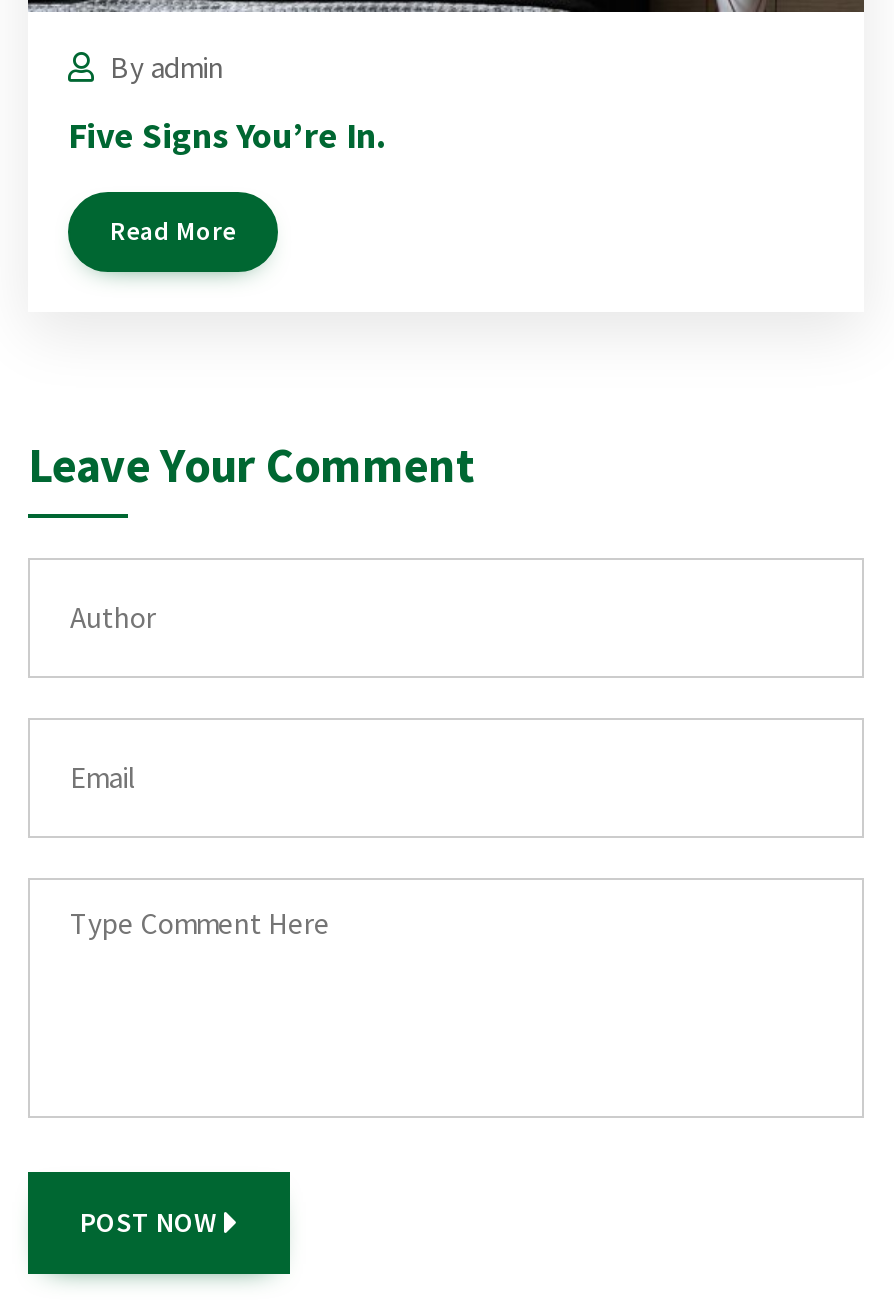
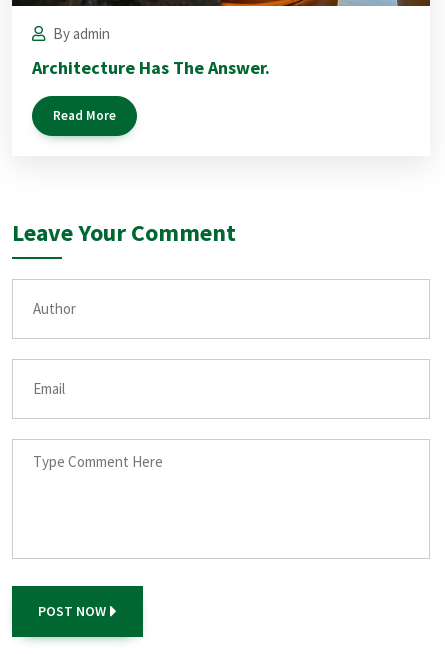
- Five Signs You’re In.
+ Architecture Has The Answer.
